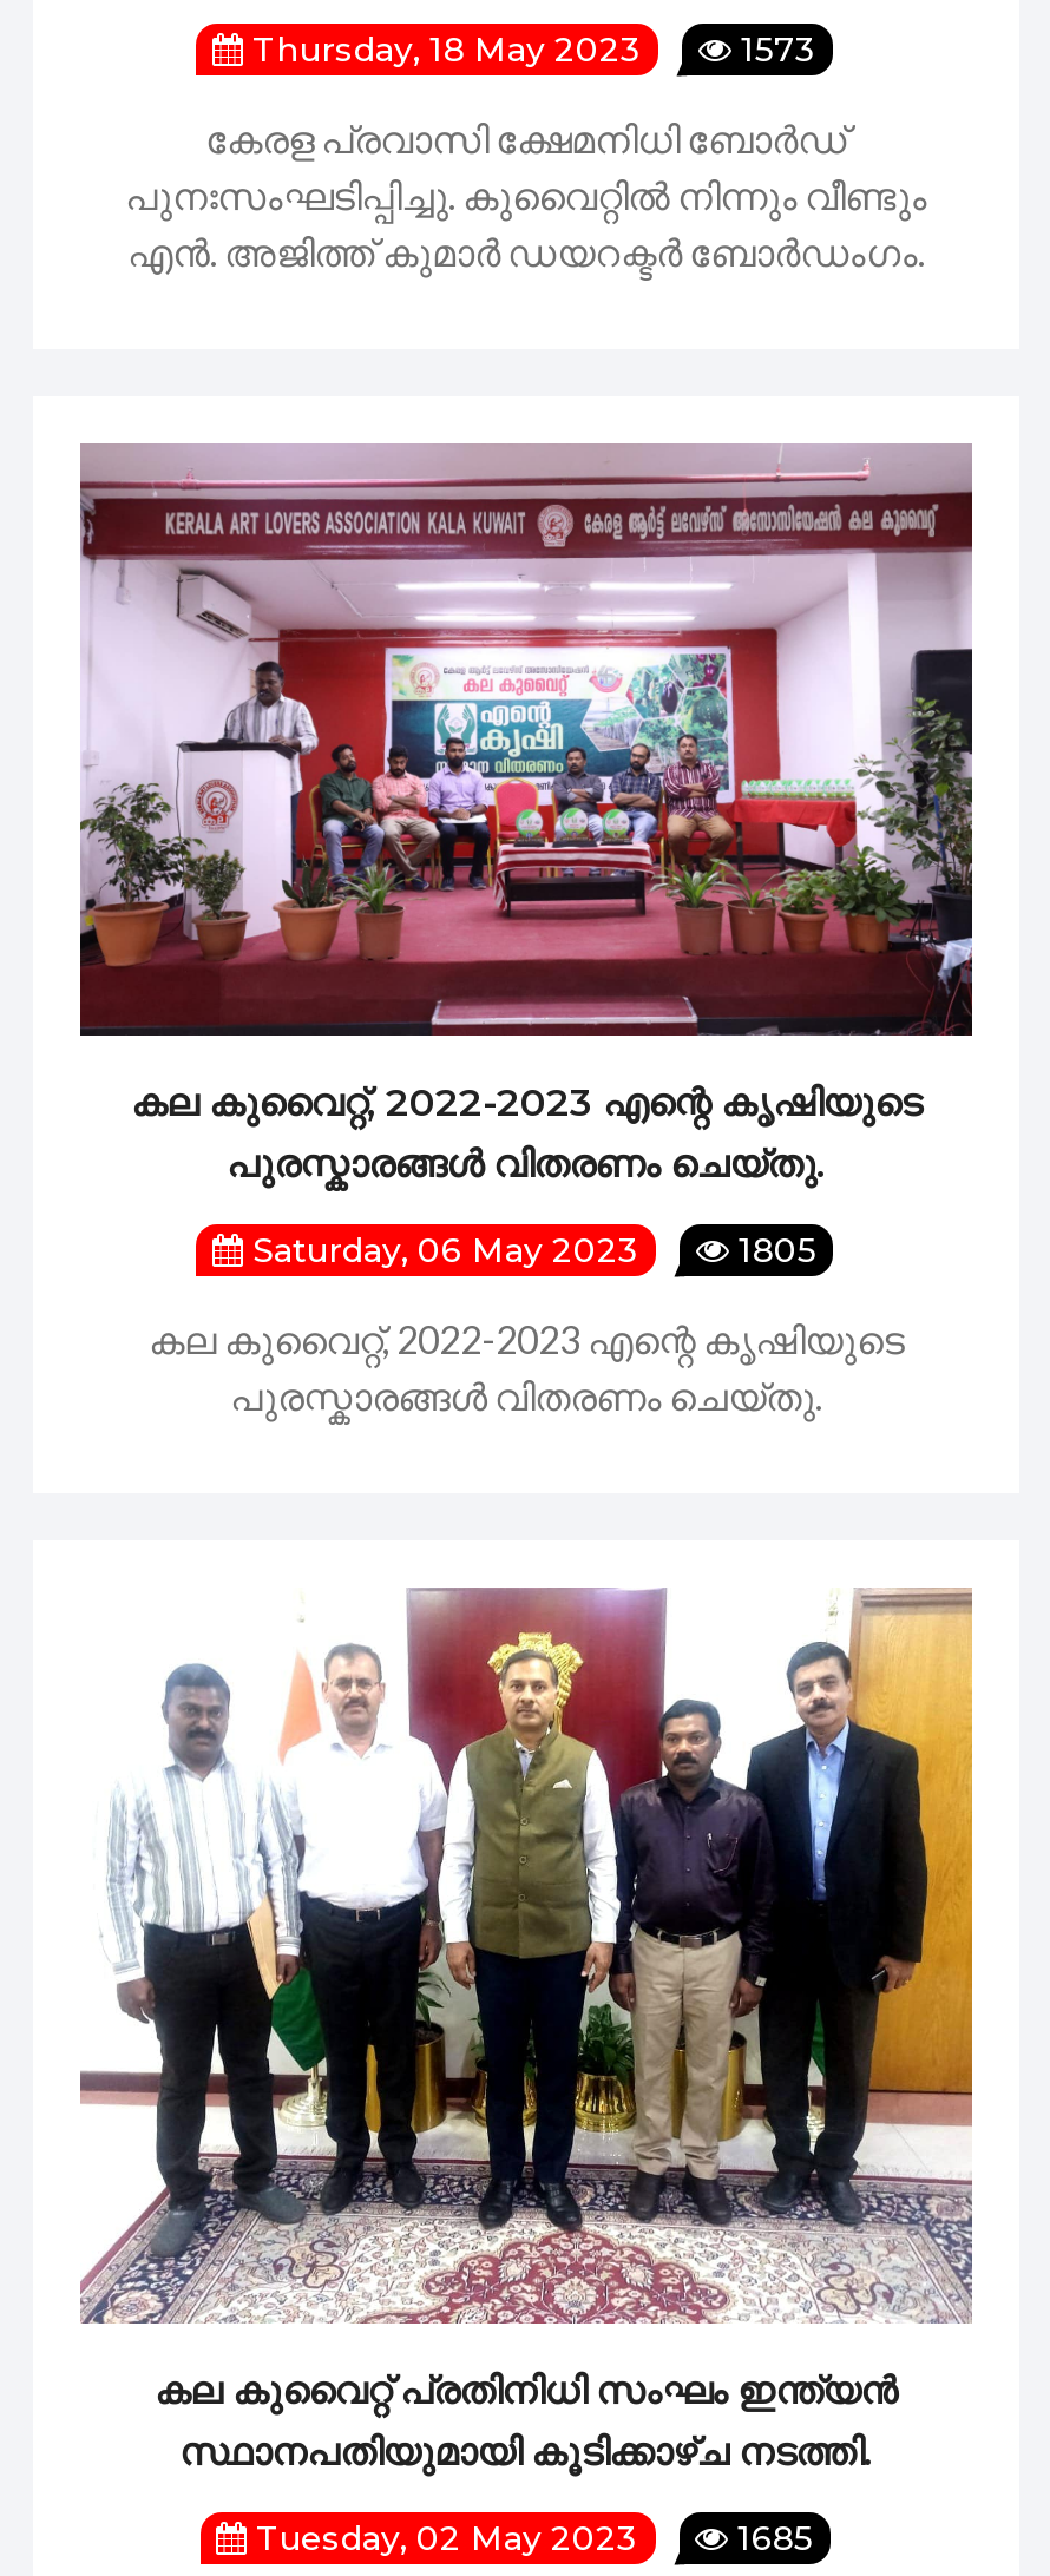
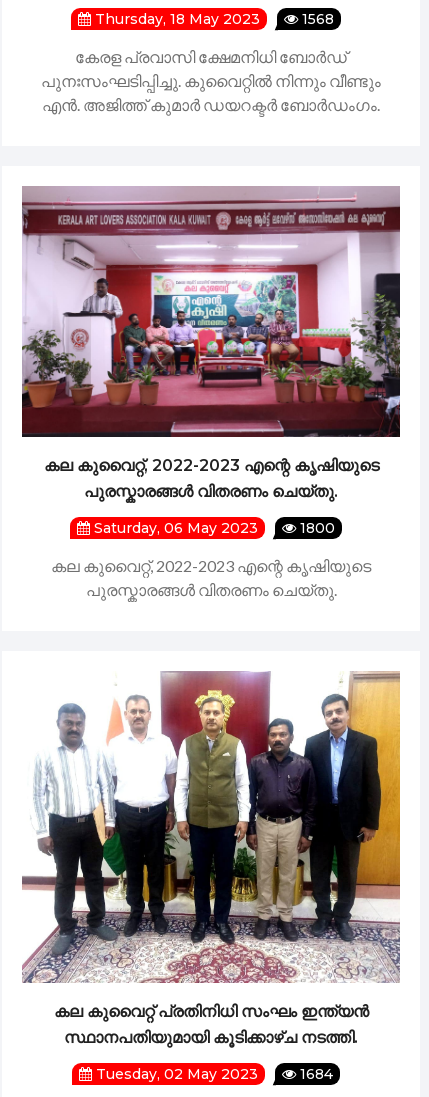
- 1573
+ 1568

- 1805
+ 1800

- 1685
+ 1684
